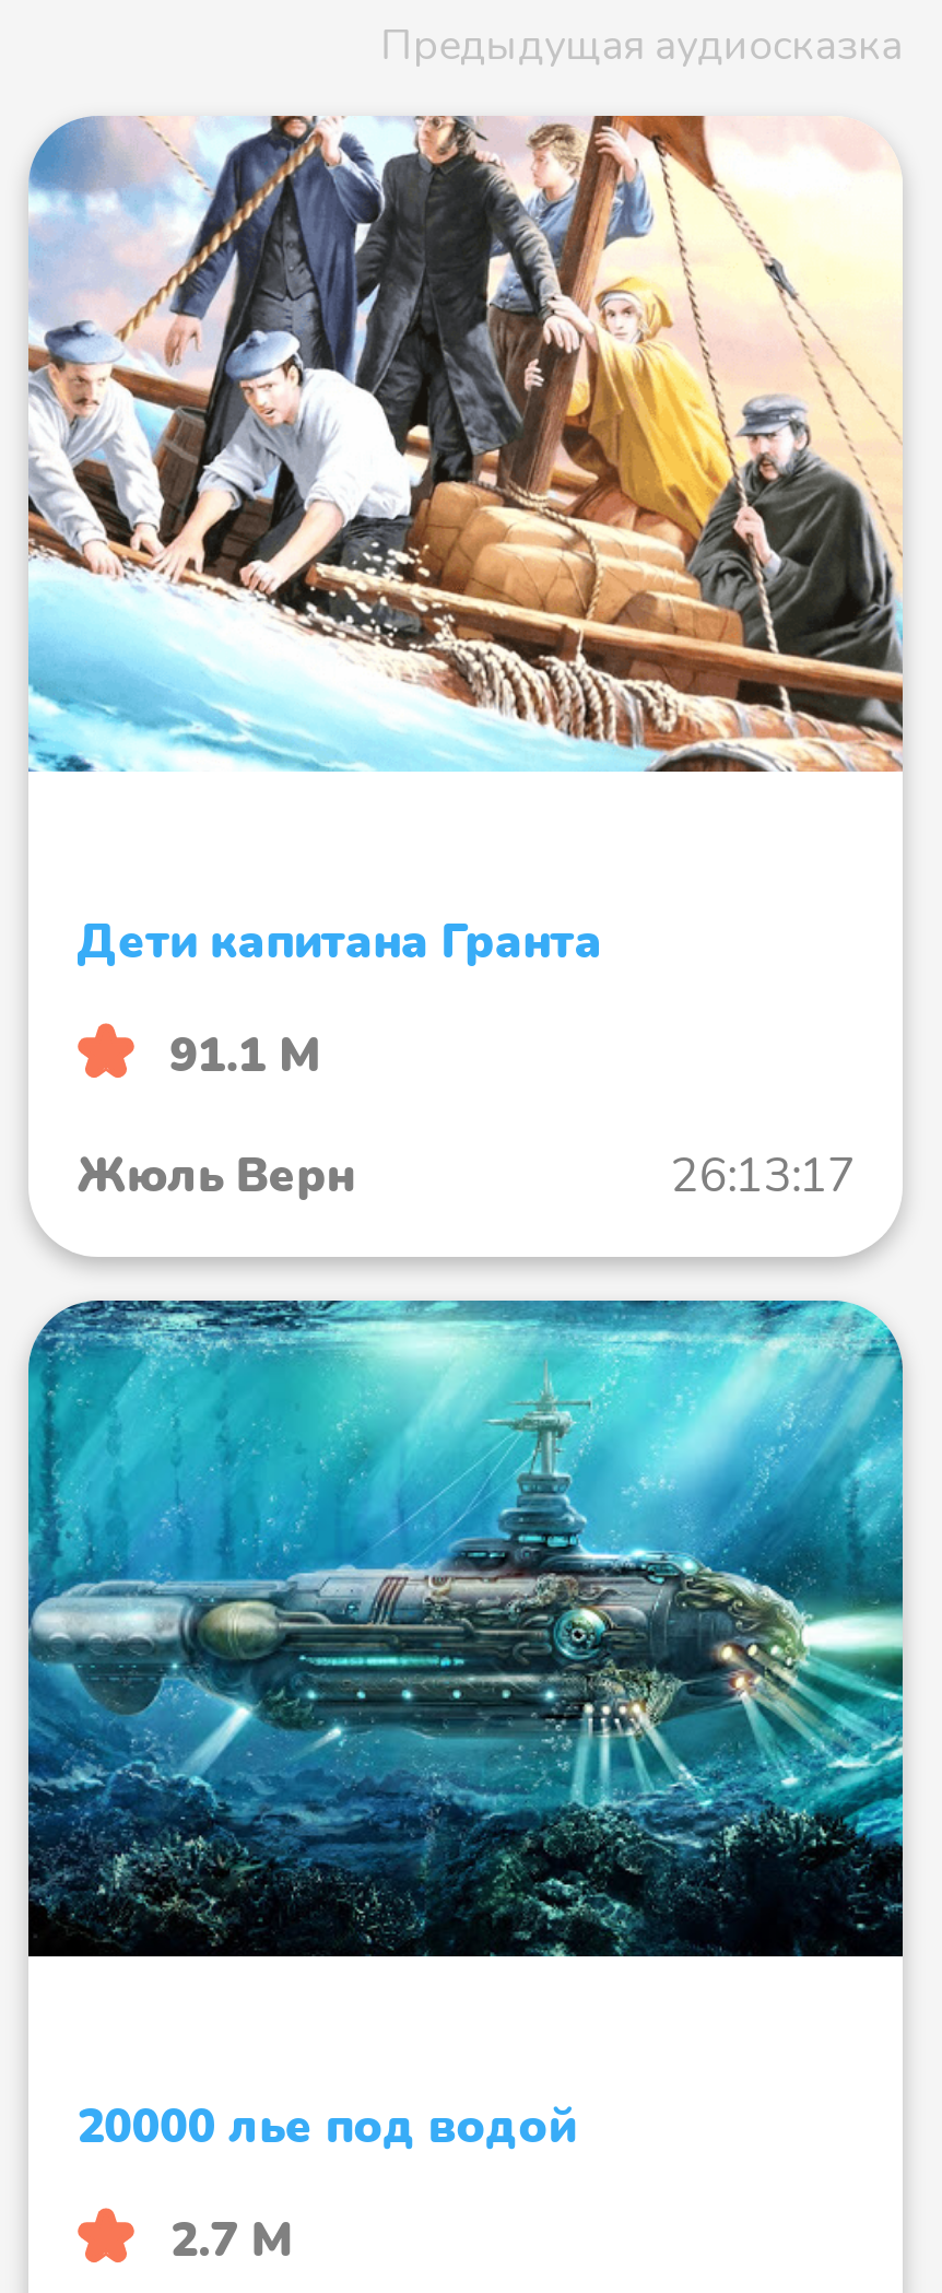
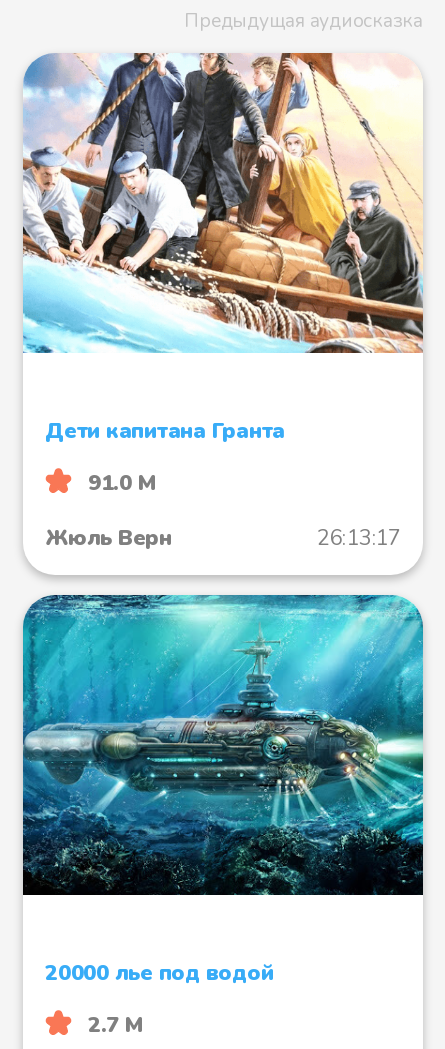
- 91.1 М
+ 91.0 М
